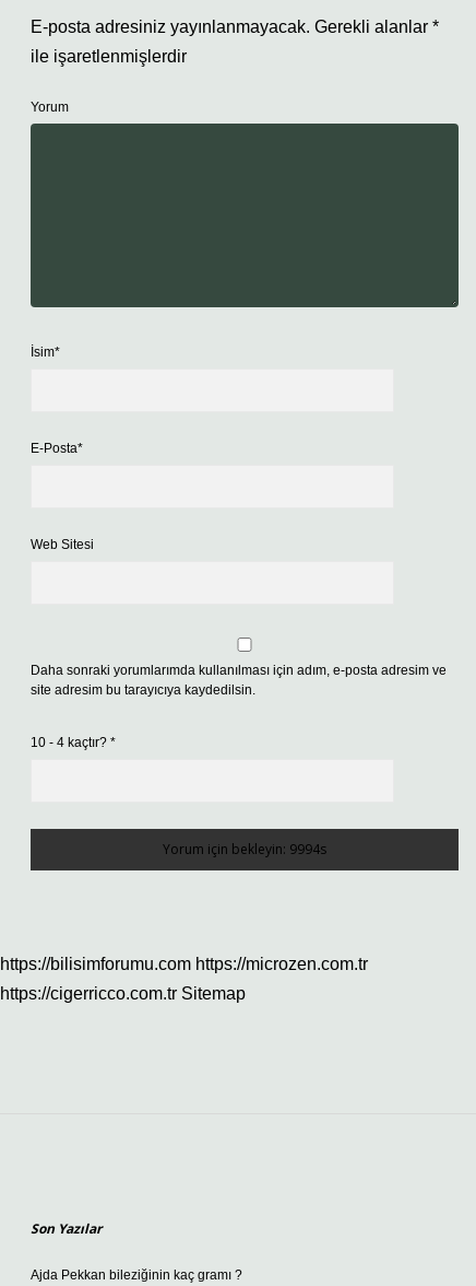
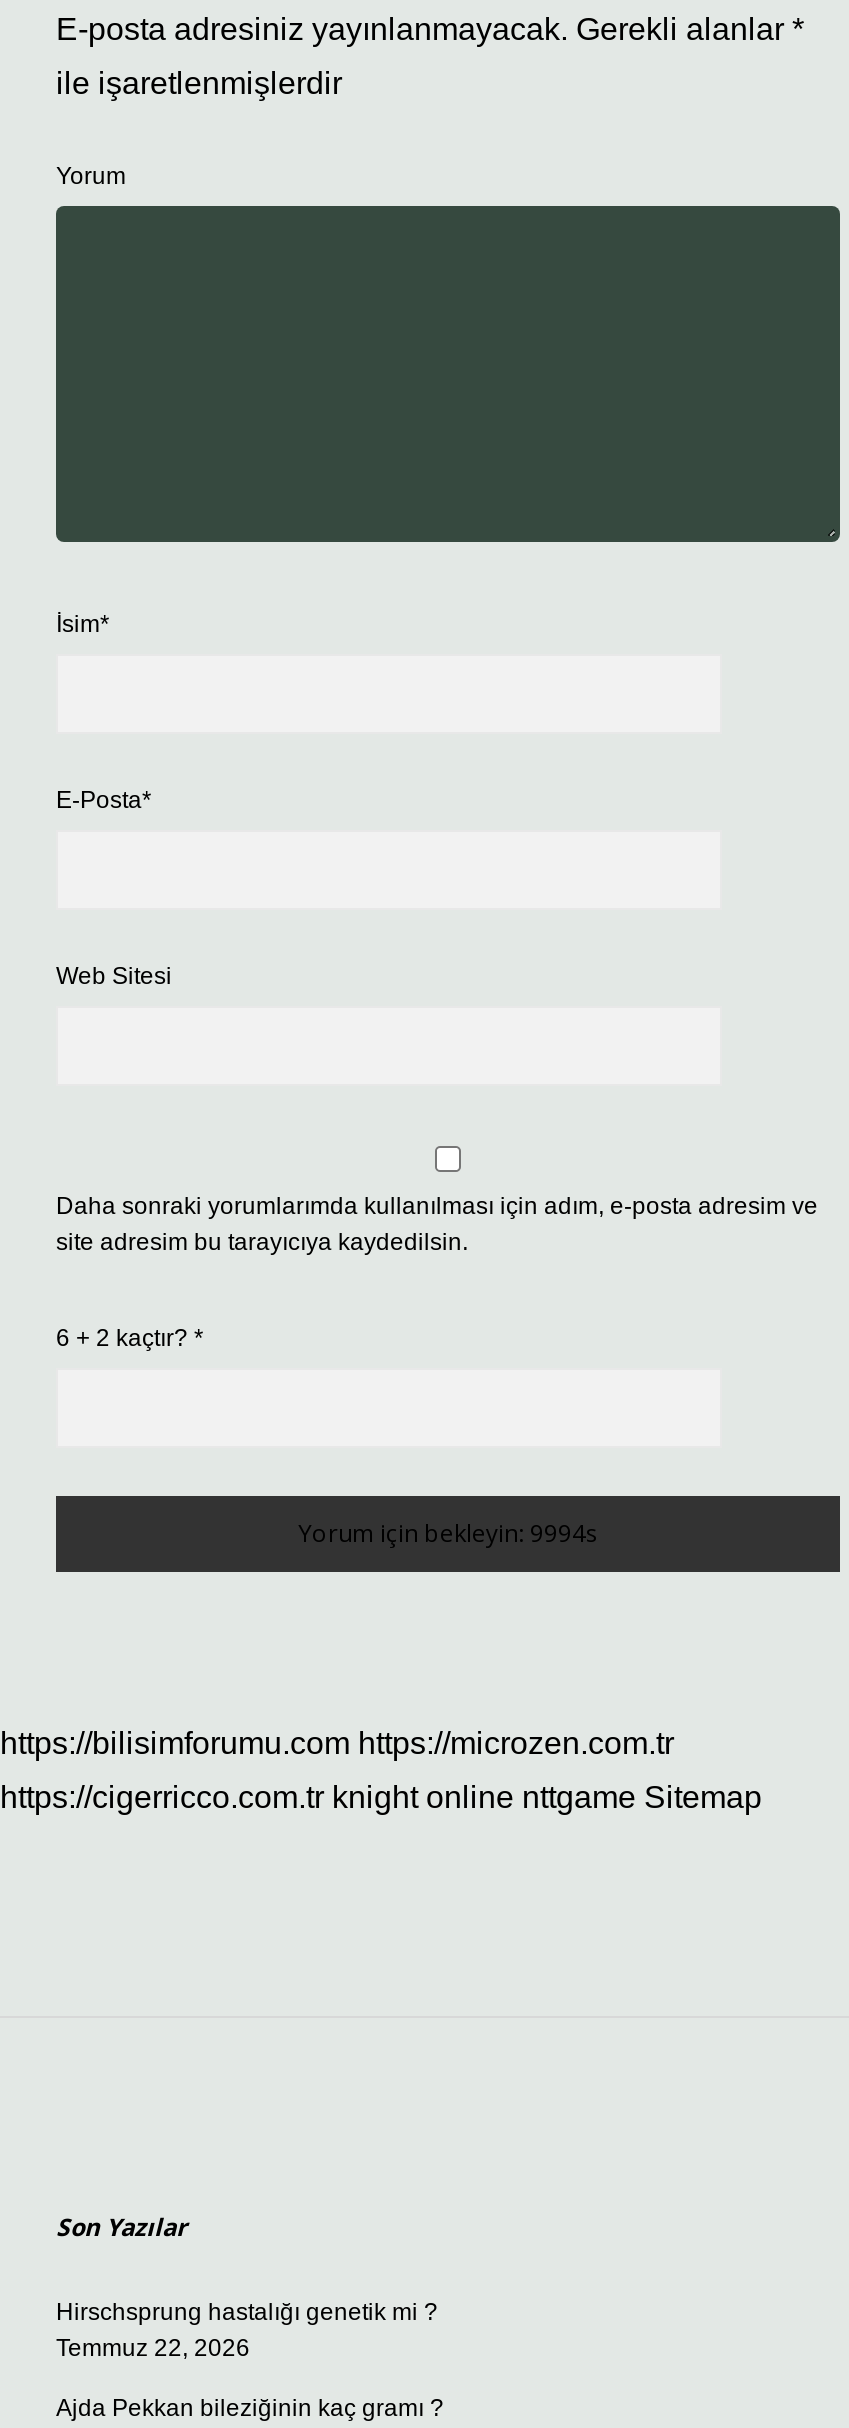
- 10 - 4 kaçtır? *
+ 6 + 2 kaçtır? *

- https://cigerricco.com.tr Sitemap
+ https://cigerricco.com.tr knight online nttgame Sitemap

+ Hirschsprung hastalığı genetik mi ?
+ Temmuz 22, 2026
